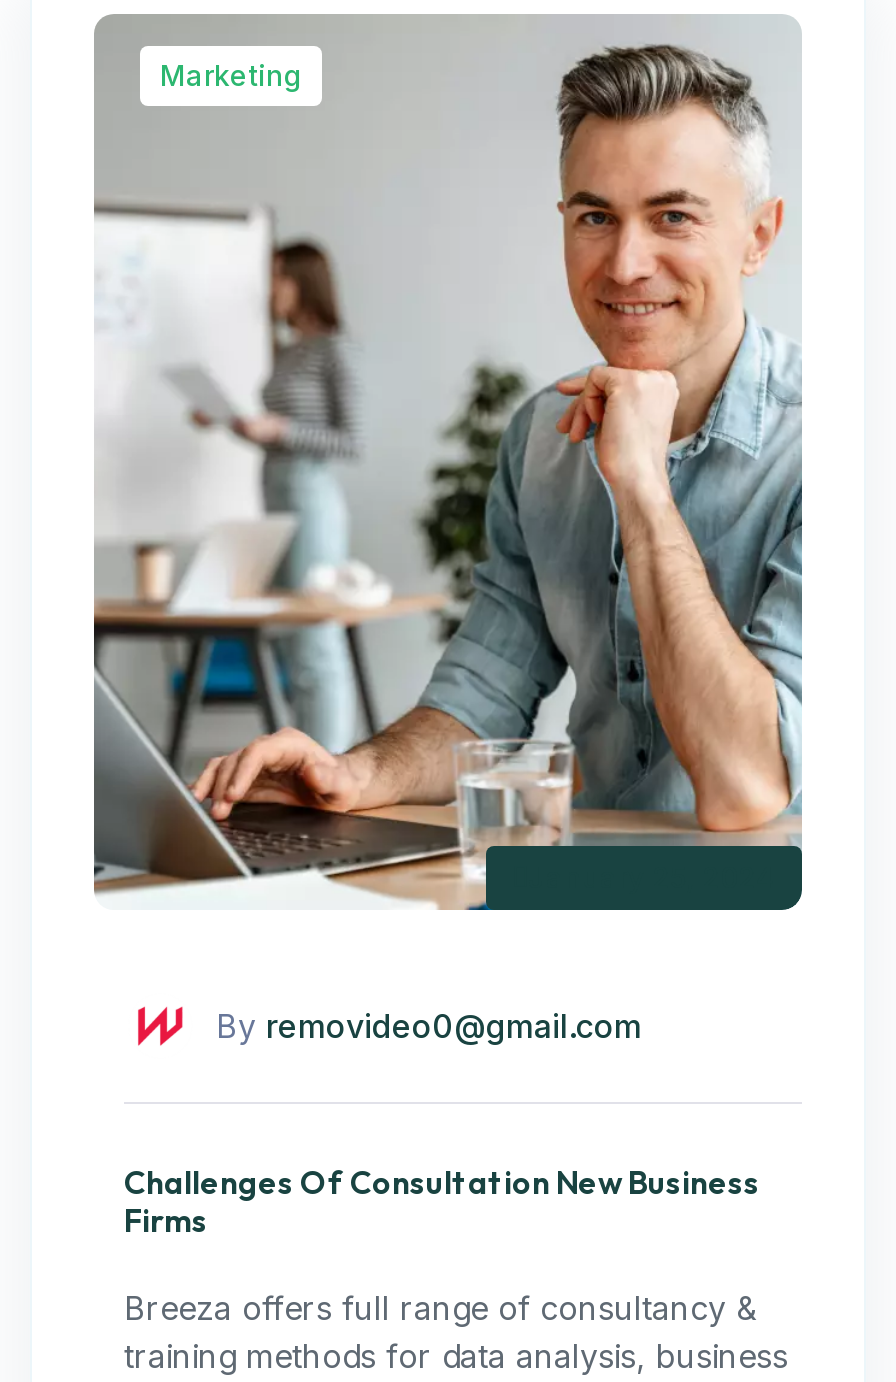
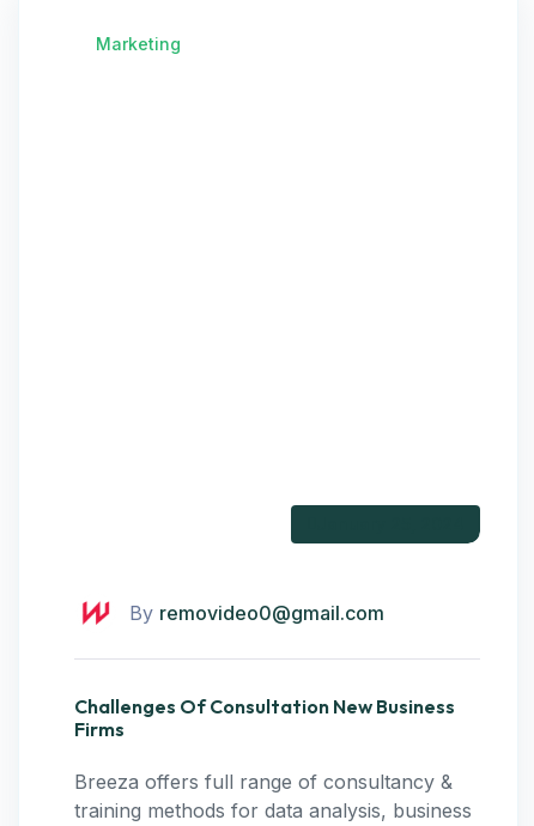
- [image]
